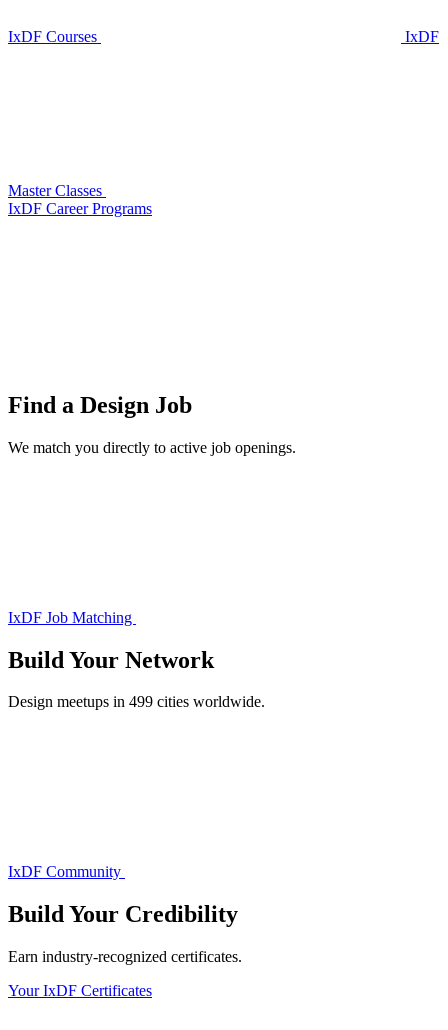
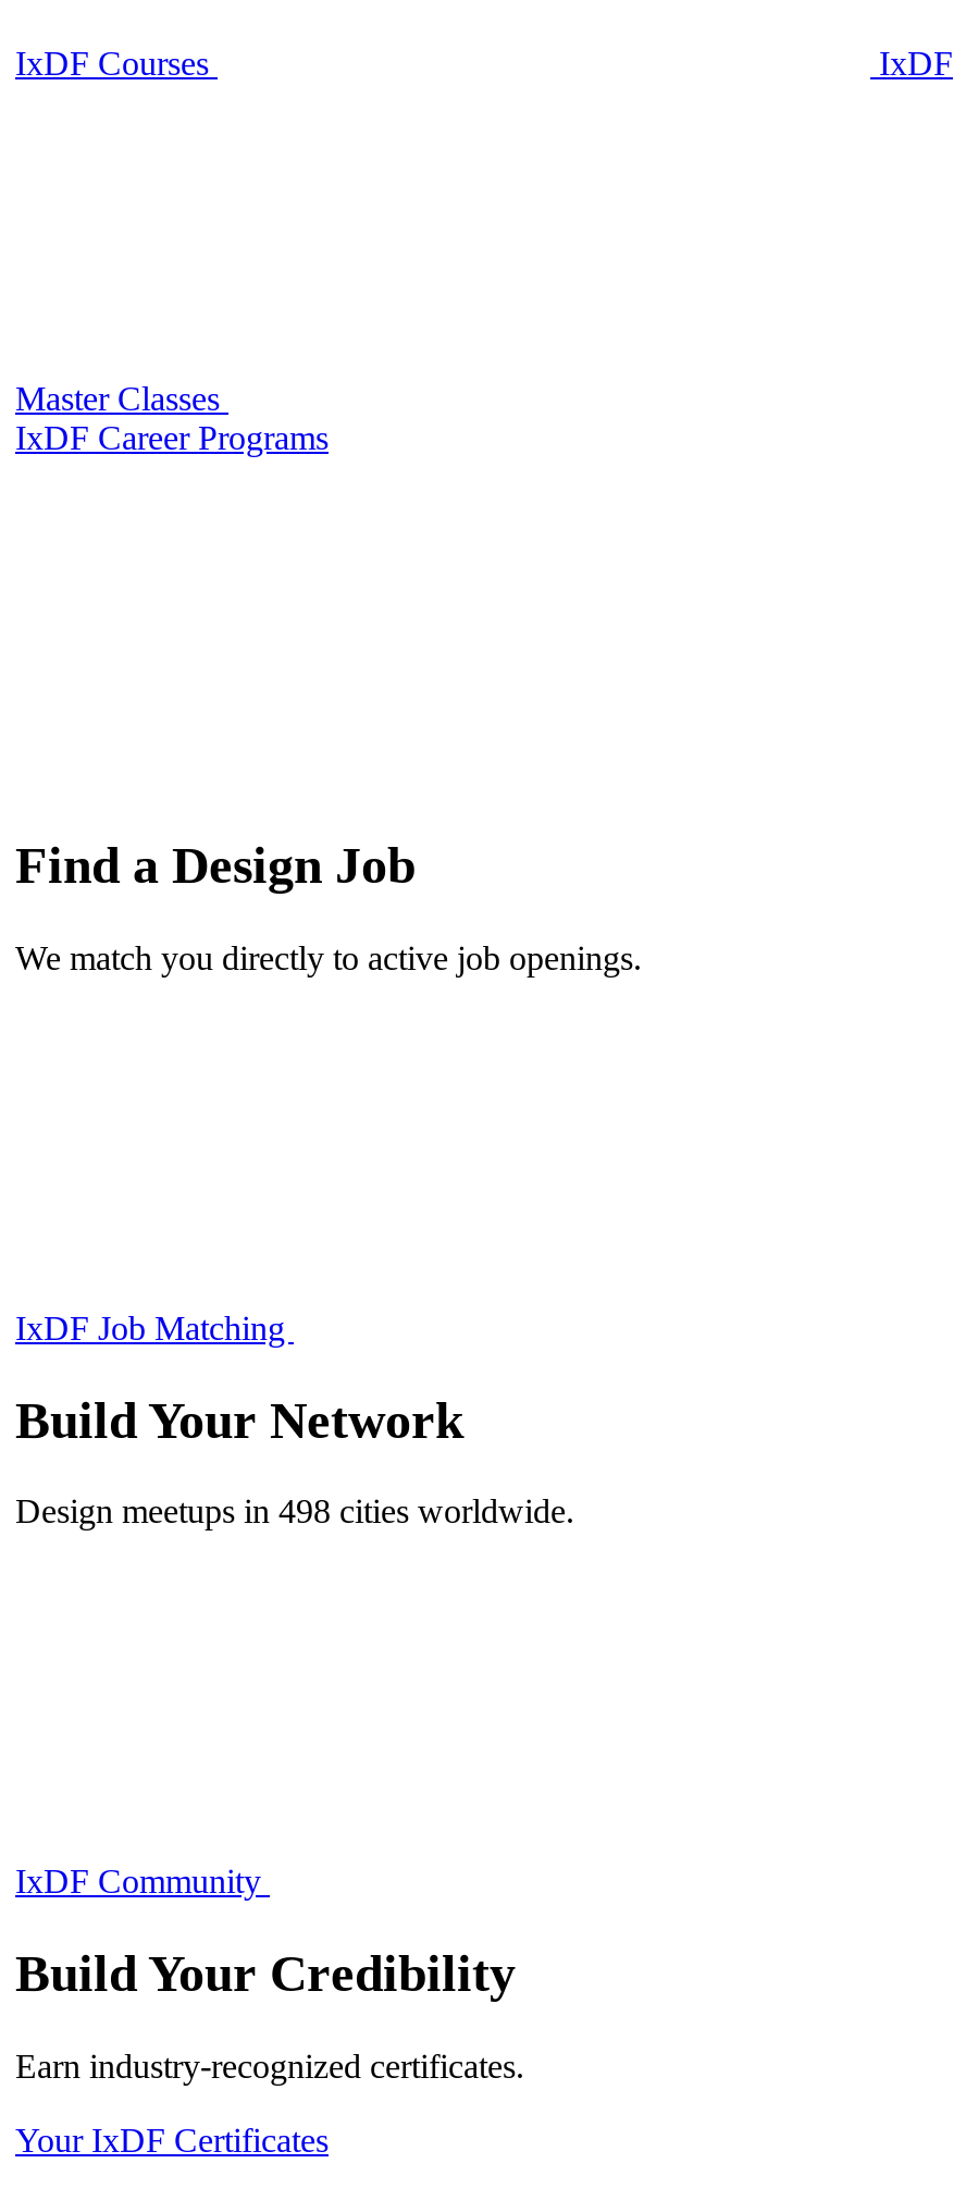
- Design meetups in 499 cities worldwide.
+ Design meetups in 498 cities worldwide.
